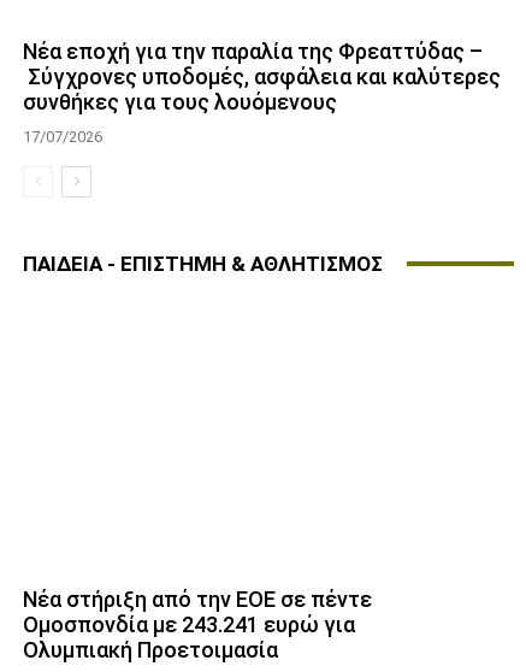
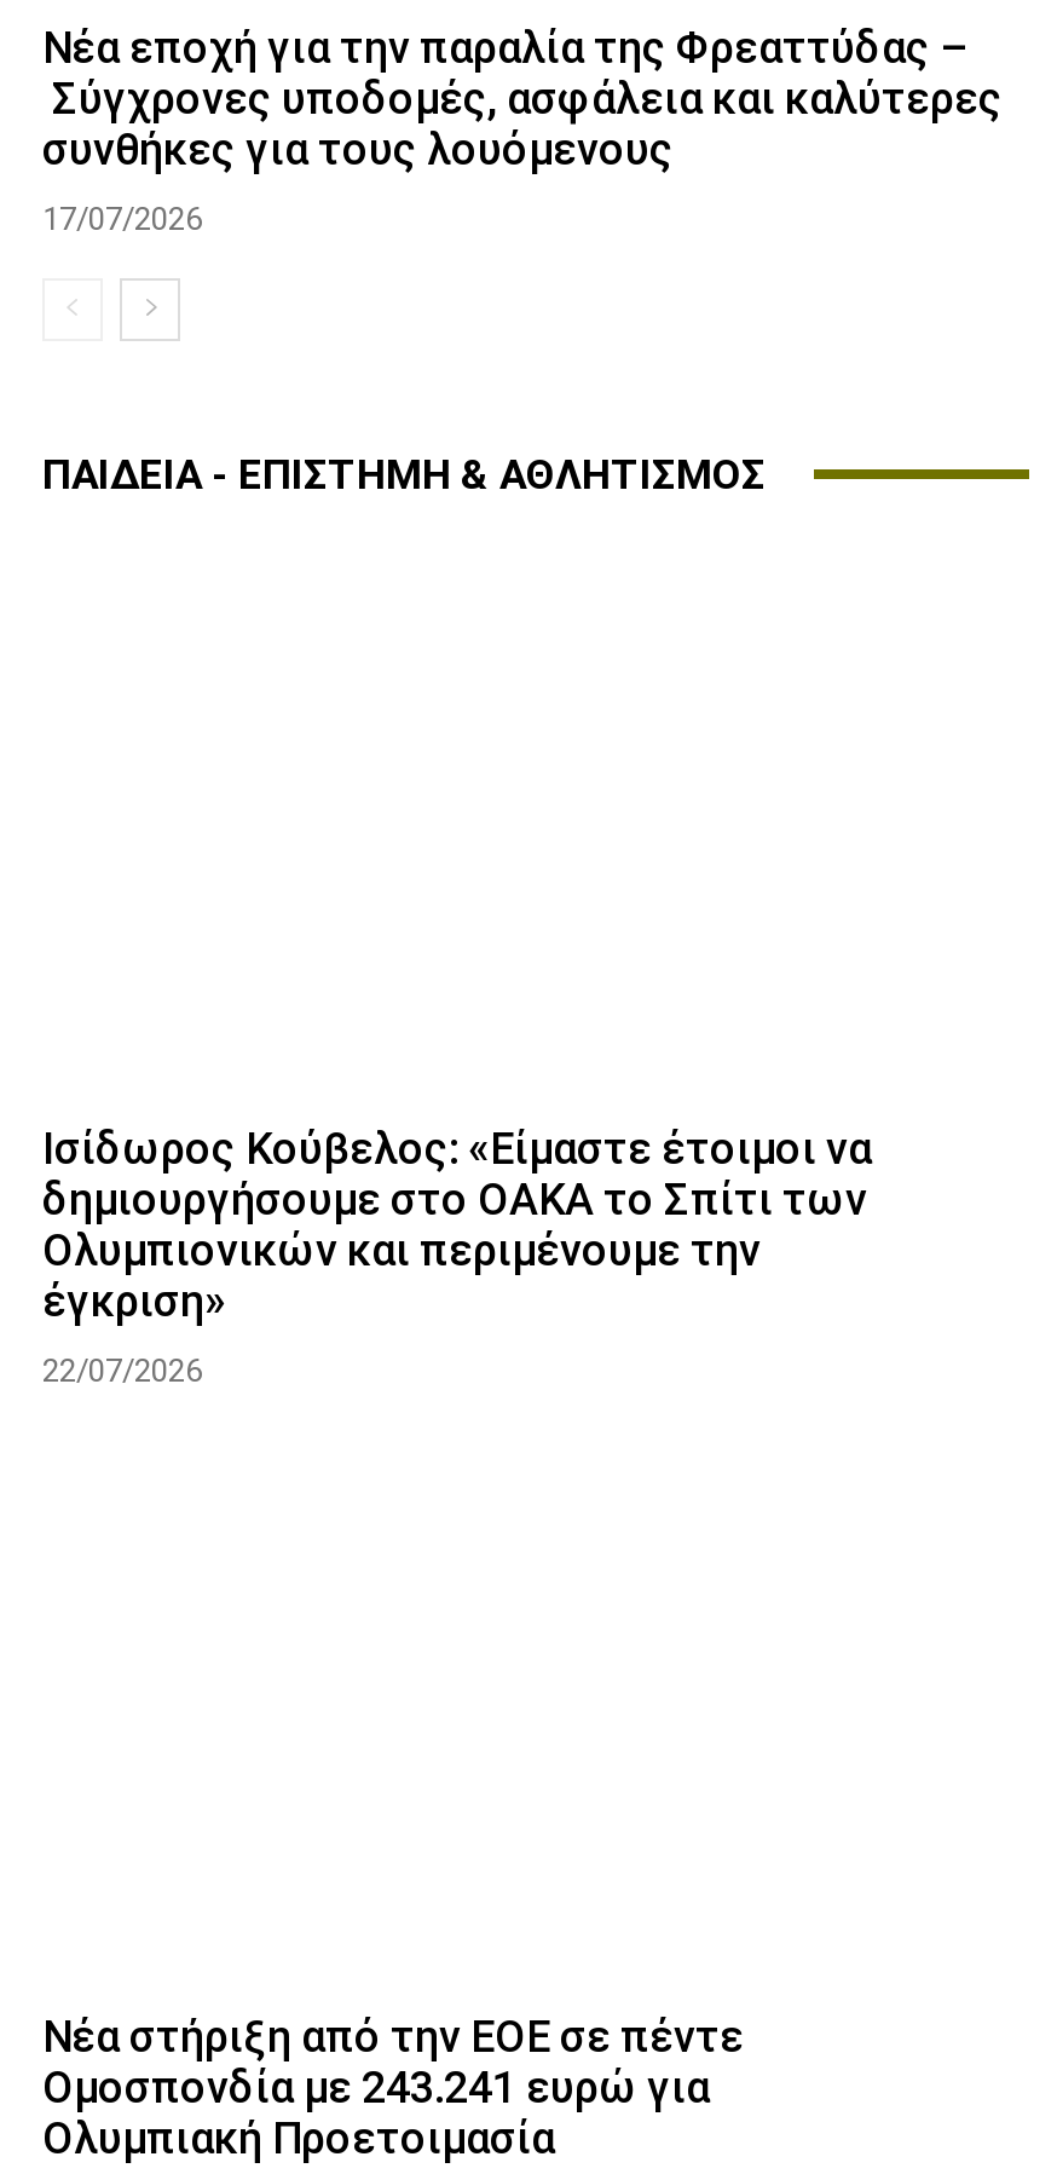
+ Ισίδωρος Κούβελος: «Είμαστε έτοιμοι να
+ δημιουργήσουμε στο ΟΑΚΑ το Σπίτι των
+ Ολυμπιονικών και περιμένουμε την
+ έγκριση»
+ 22/07/2026
